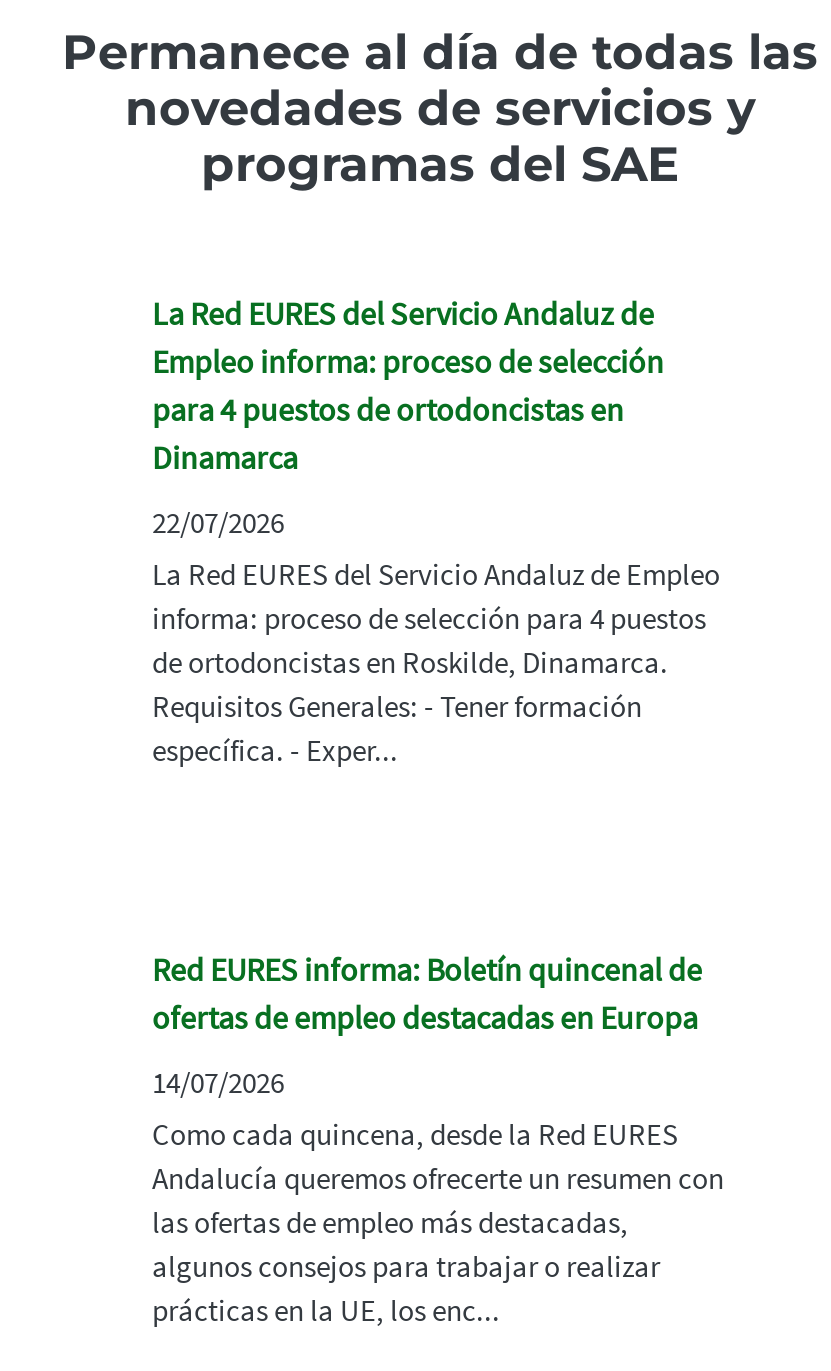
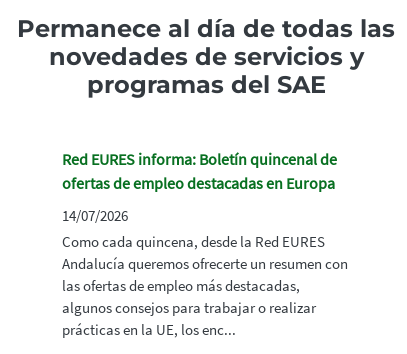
- La Red EURES del Servicio Andaluz de
- Empleo informa: proceso de selección
- para 4 puestos de ortodoncistas en
- Dinamarca
- 22/07/2026
- La Red EURES del Servicio Andaluz de Empleo
- informa: proceso de selección para 4 puestos
- de ortodoncistas en Roskilde, Dinamarca.
- Requisitos Generales: - Tener formación
- específica. - Exper...
